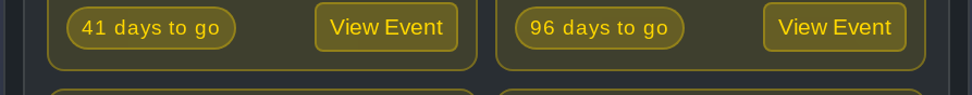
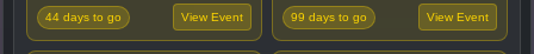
- 41 days to go
+ 44 days to go

- 96 days to go
+ 99 days to go
